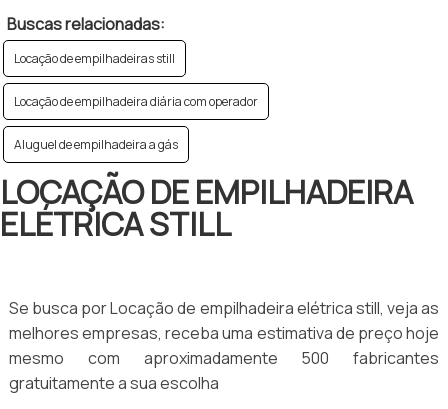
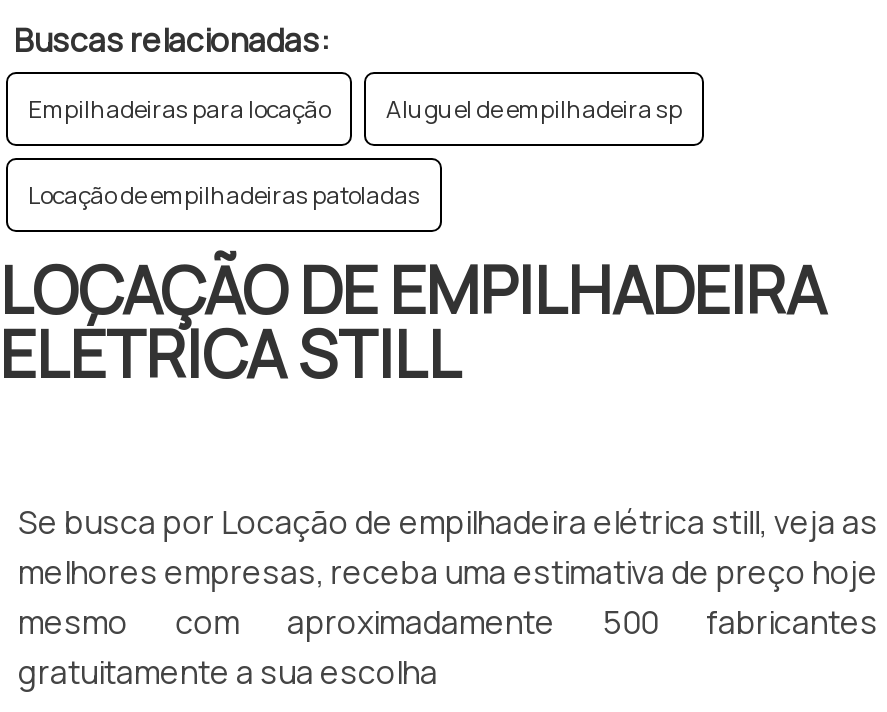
- Locação de empilhadeiras still
- Locação de empilhadeira diária com operador
- Aluguel de empilhadeira a gás
+ Empilhadeiras para locação
+ Aluguel de empilhadeira sp
+ Locação de empilhadeiras patoladas
